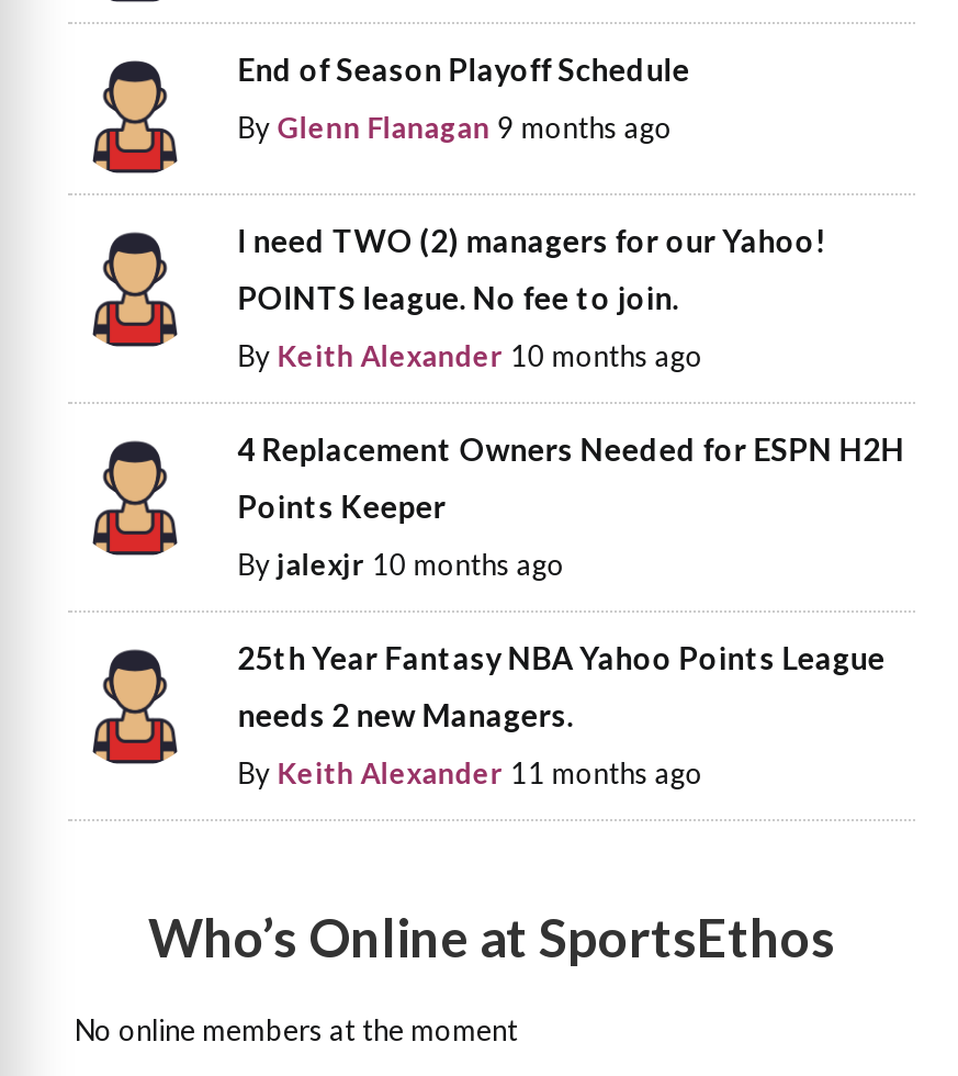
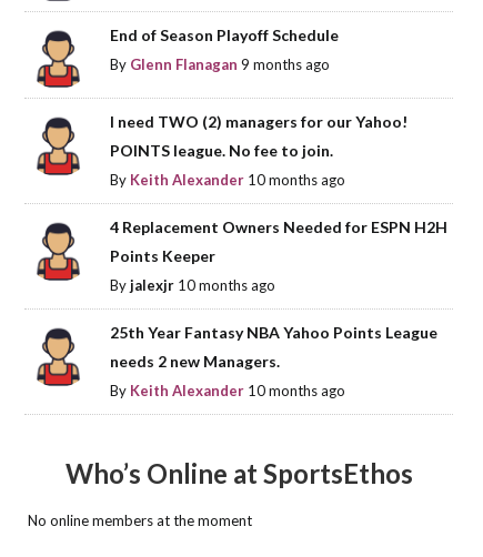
- By Keith Alexander 11 months ago
+ By Keith Alexander 10 months ago
